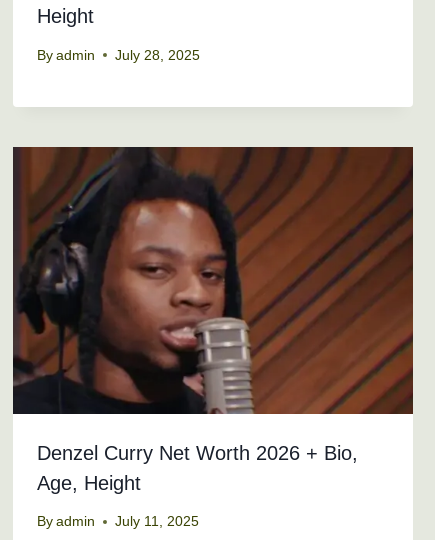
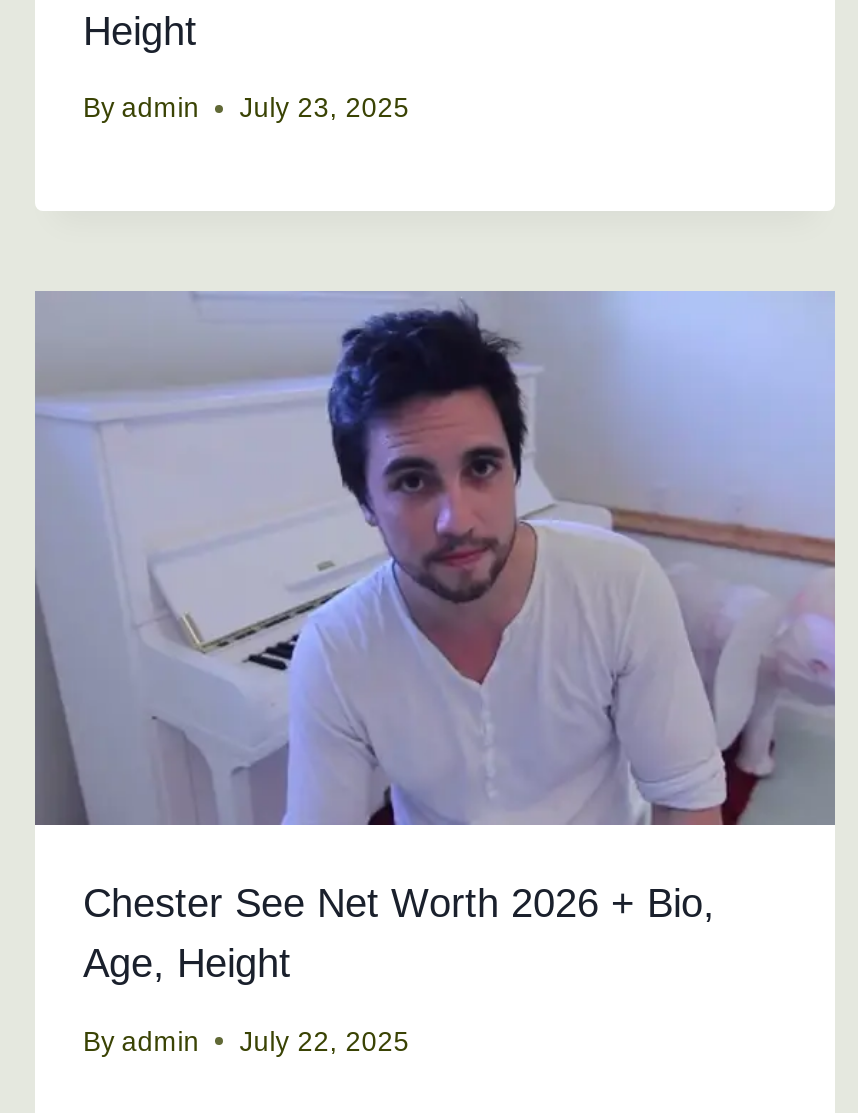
- By admin July 28, 2025
+ By admin July 23, 2025

- [image]
- Denzel Curry Net Worth 2026 + Bio,
+ [image]
+ Chester See Net Worth 2026 + Bio,

- By admin July 11, 2025
+ By admin July 22, 2025
